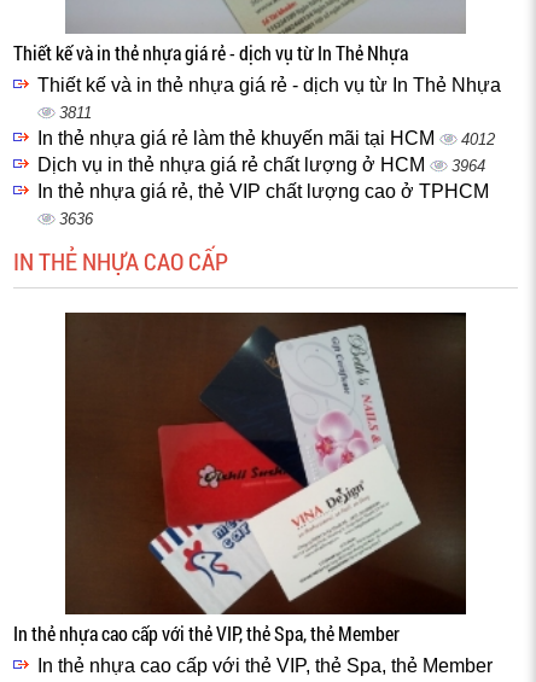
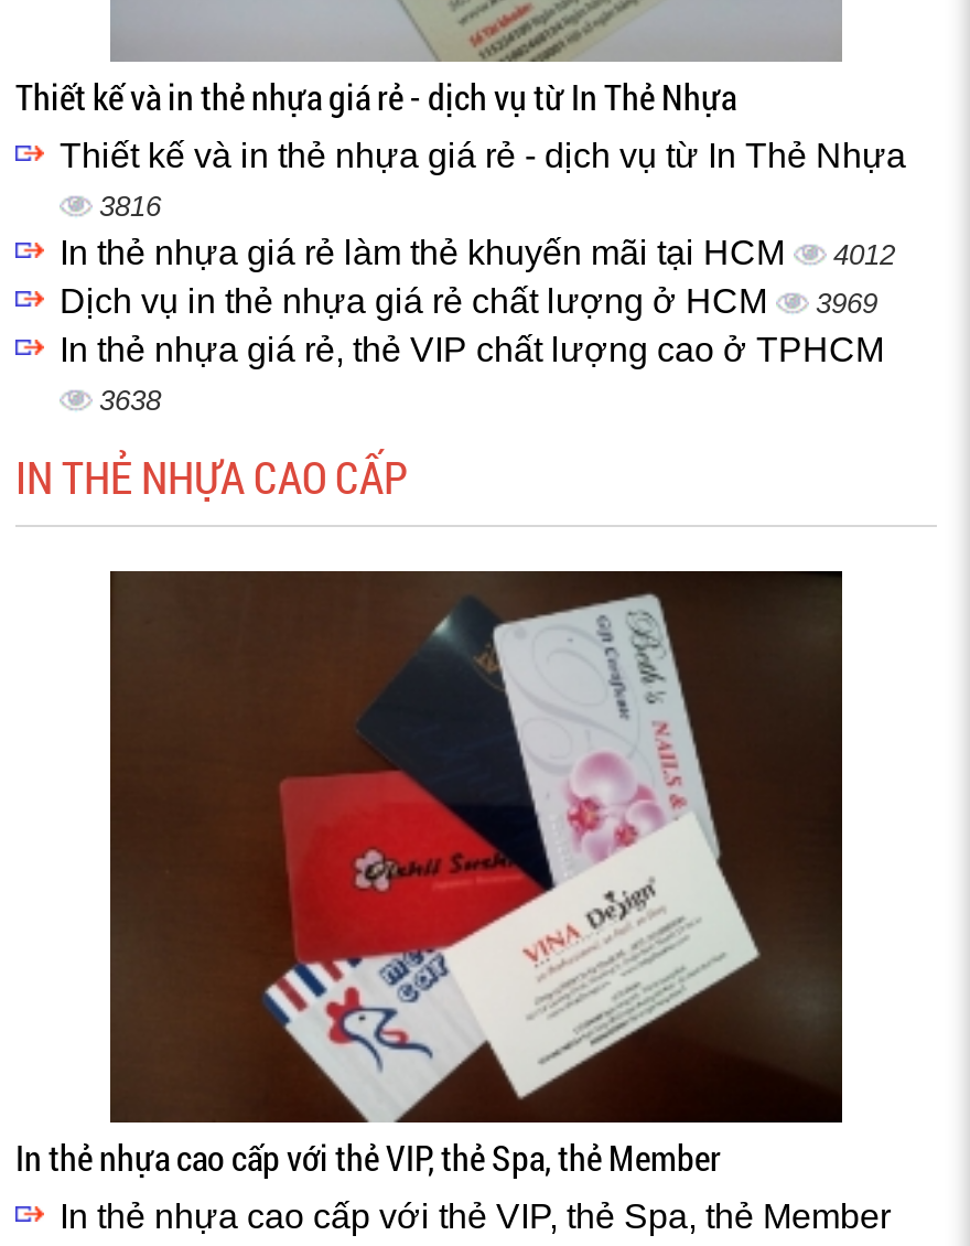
- 3811
+ 3816

- Dịch vụ in thẻ nhựa giá rẻ chất lượng ở HCM 3964
+ Dịch vụ in thẻ nhựa giá rẻ chất lượng ở HCM 3969

- 3636
+ 3638
